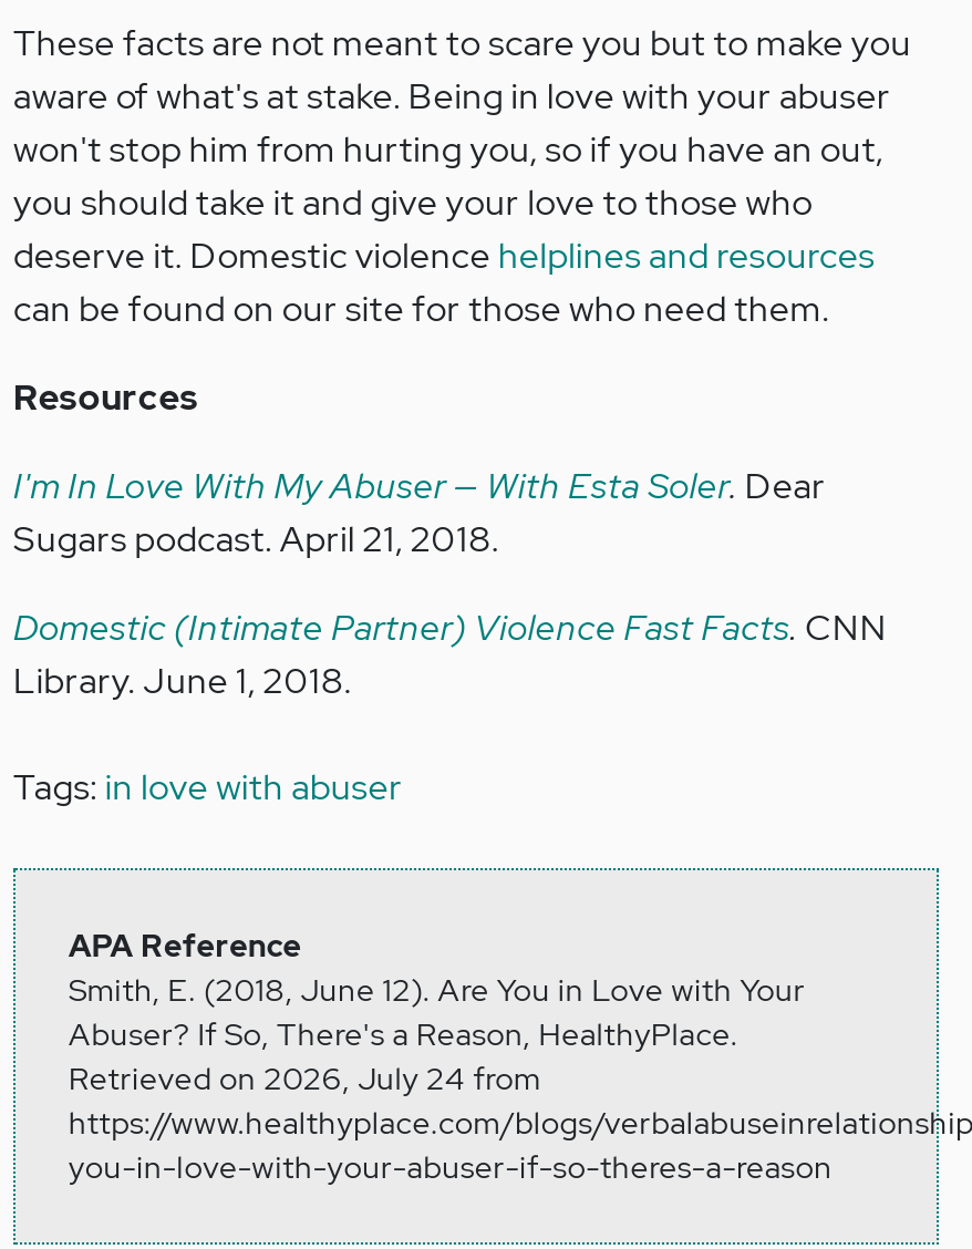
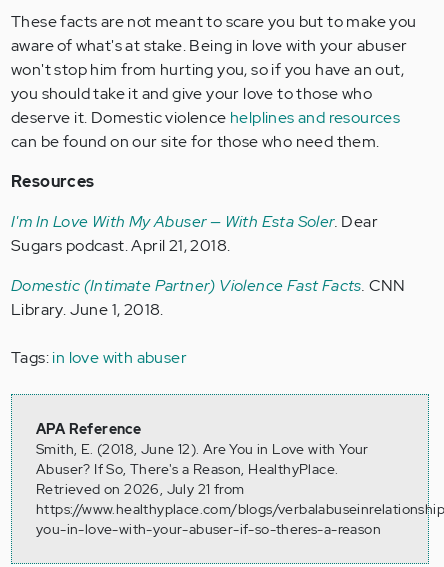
- Retrieved on 2026, July 24 from
+ Retrieved on 2026, July 21 from
